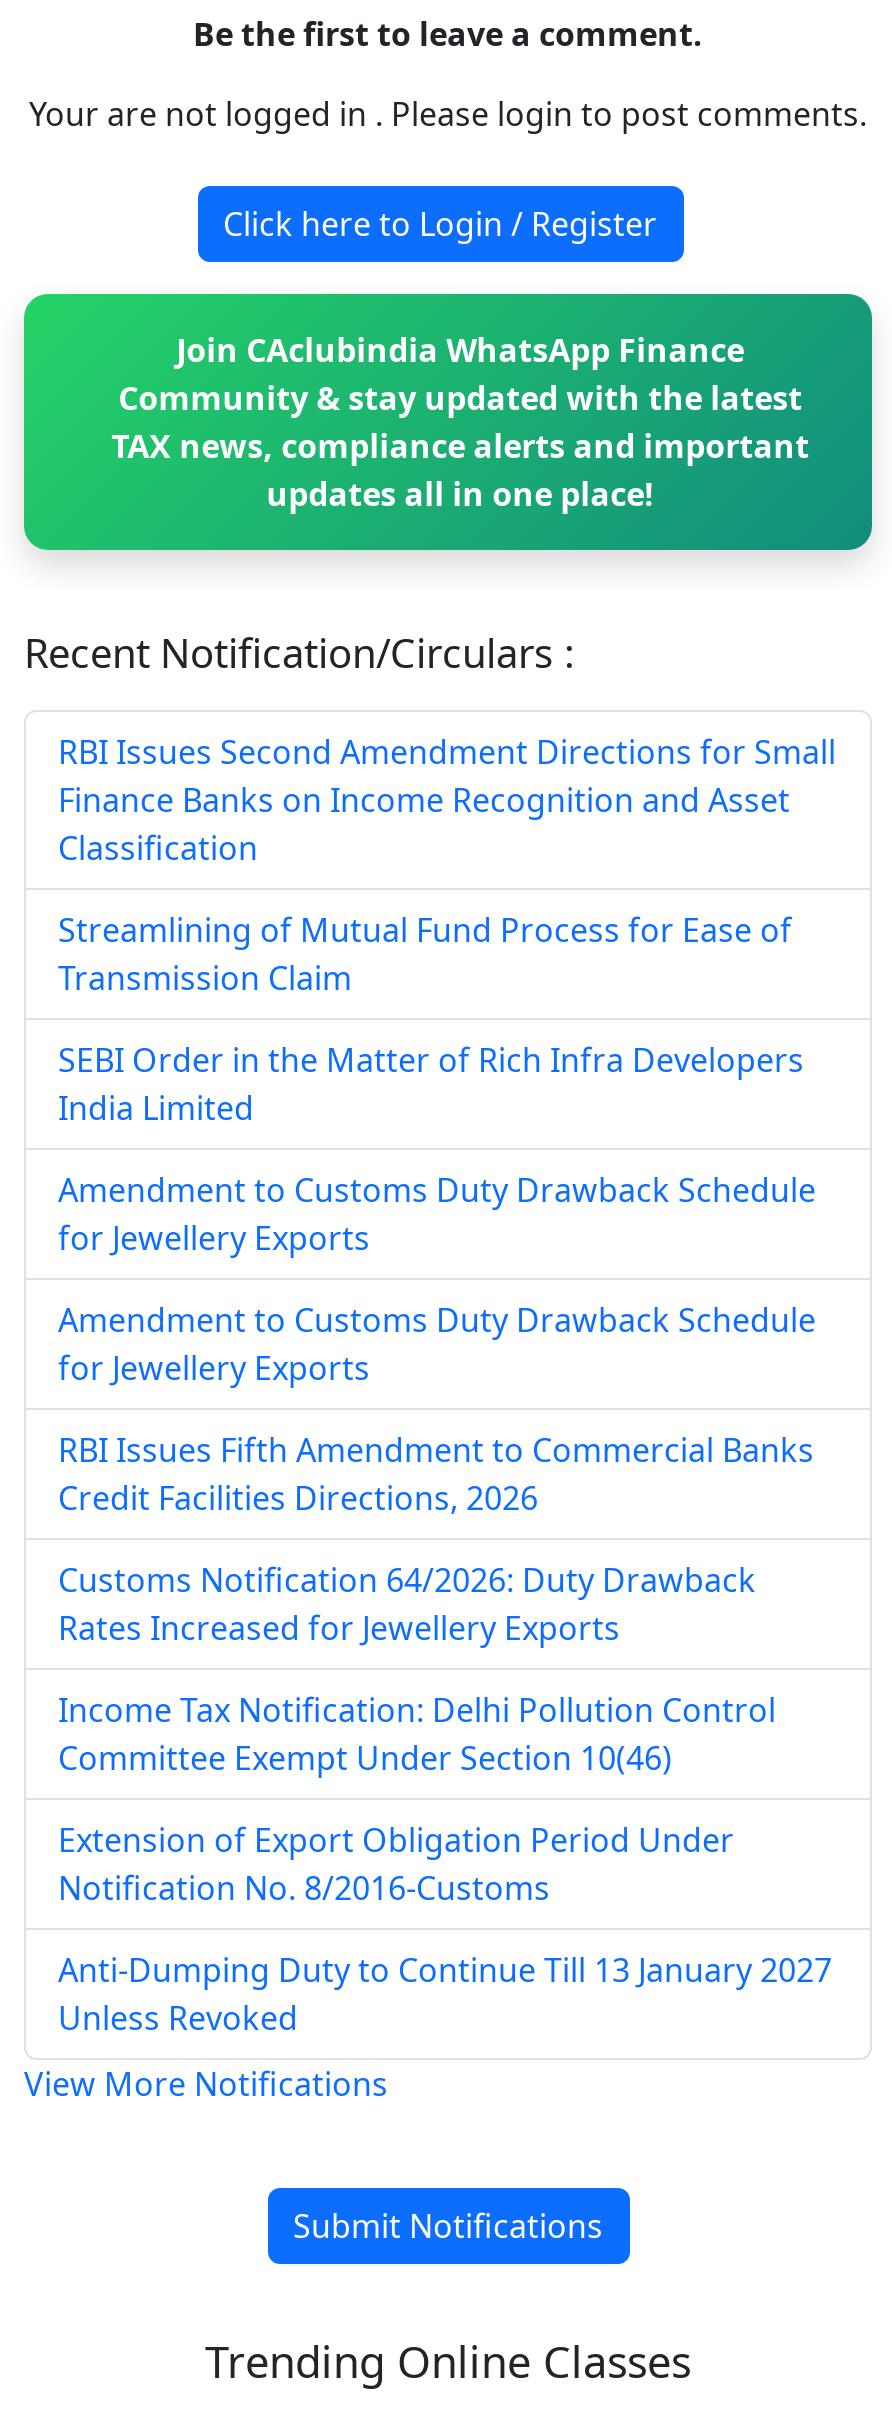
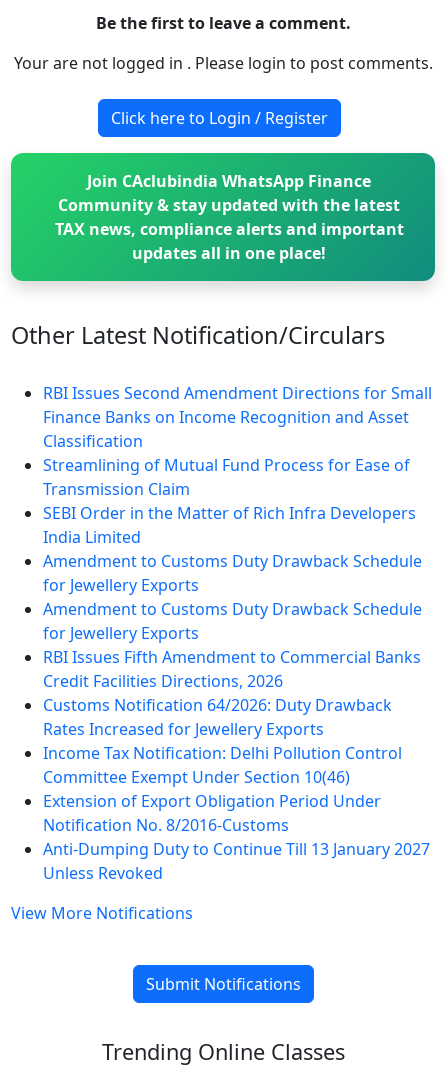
- Recent Notification/Circulars :
+ Other Latest Notification/Circulars
